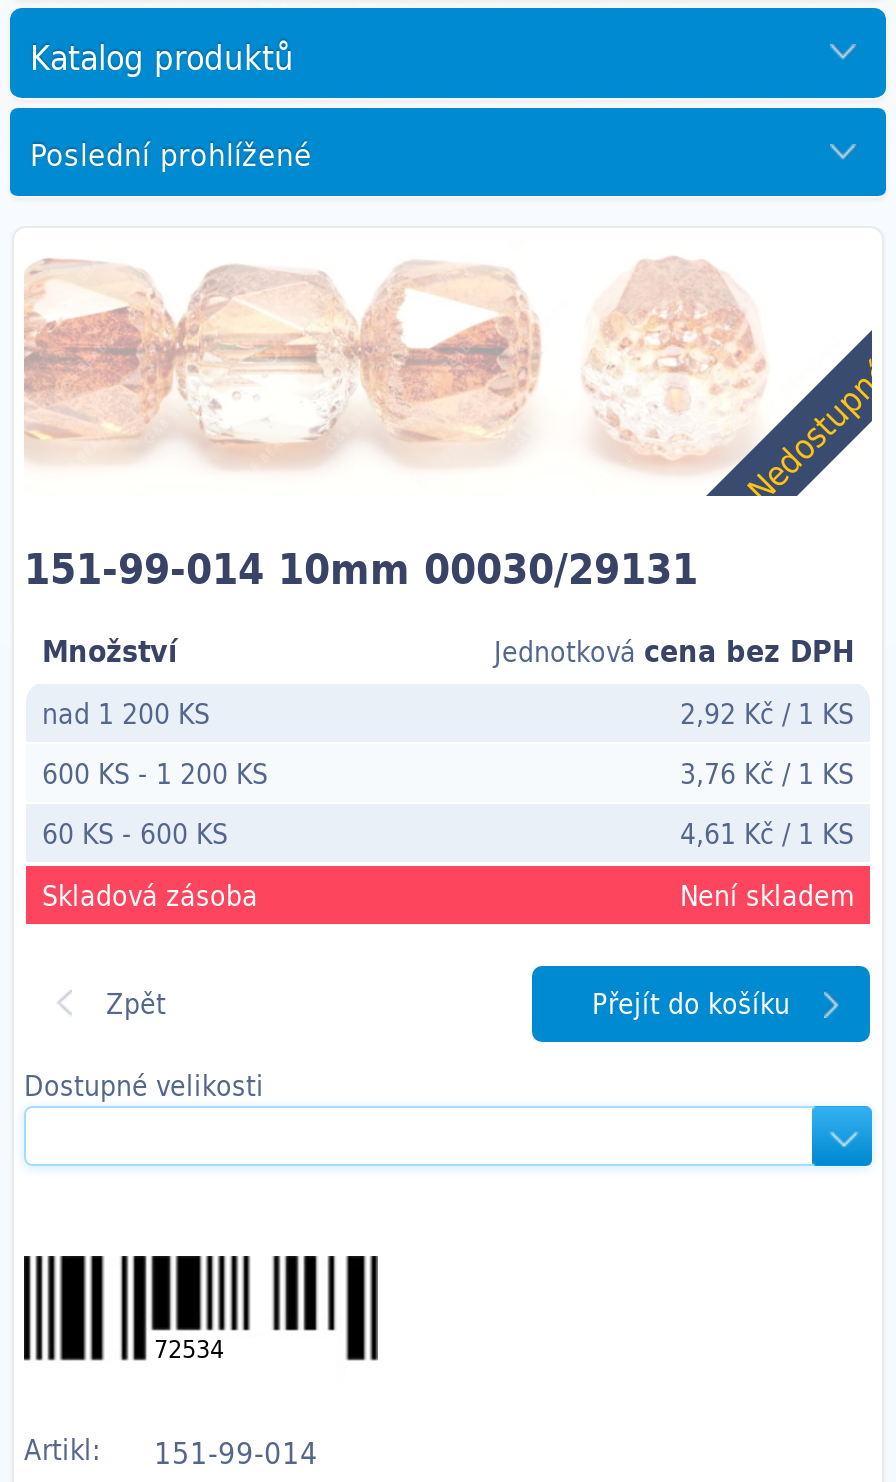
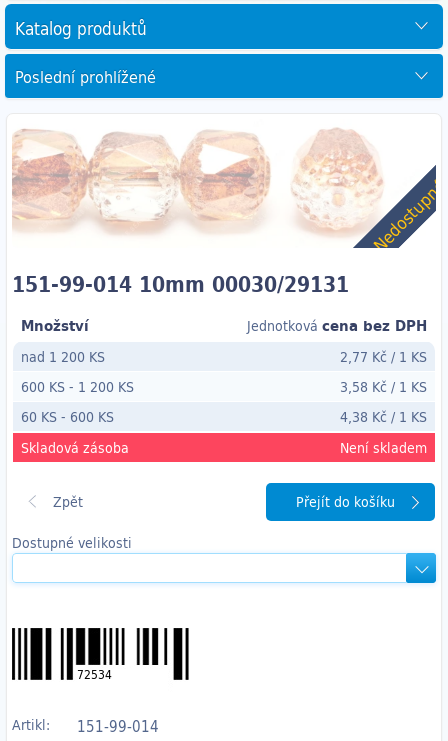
- 2,92 Kč / 1 KS
+ 2,77 Kč / 1 KS

- 3,76 Kč / 1 KS
+ 3,58 Kč / 1 KS

- 4,61 Kč / 1 KS
+ 4,38 Kč / 1 KS
